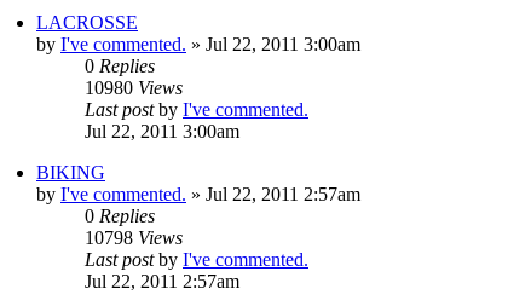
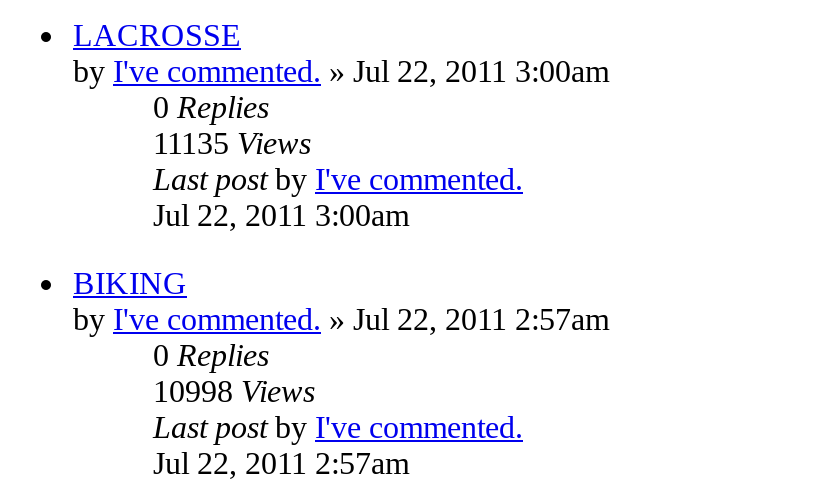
- 10980 Views
+ 11135 Views

- 10798 Views
+ 10998 Views
